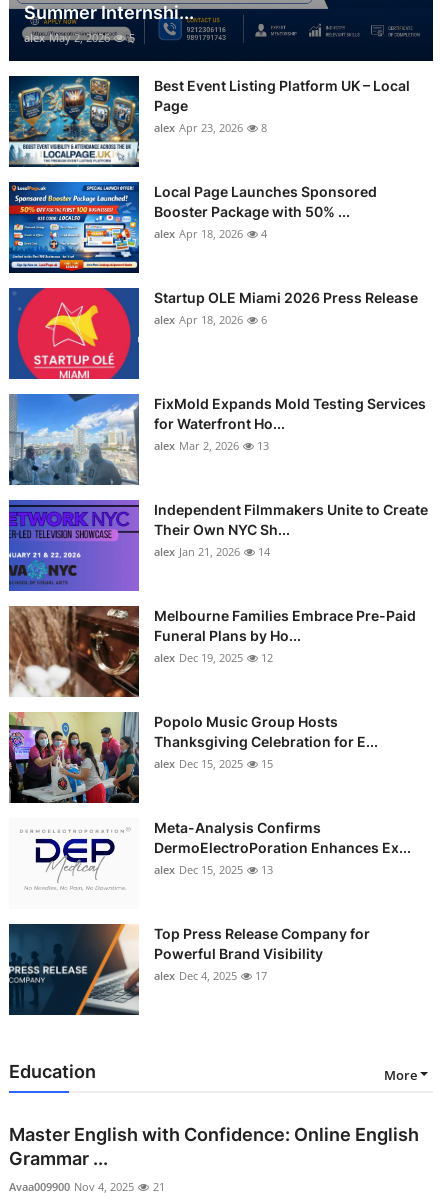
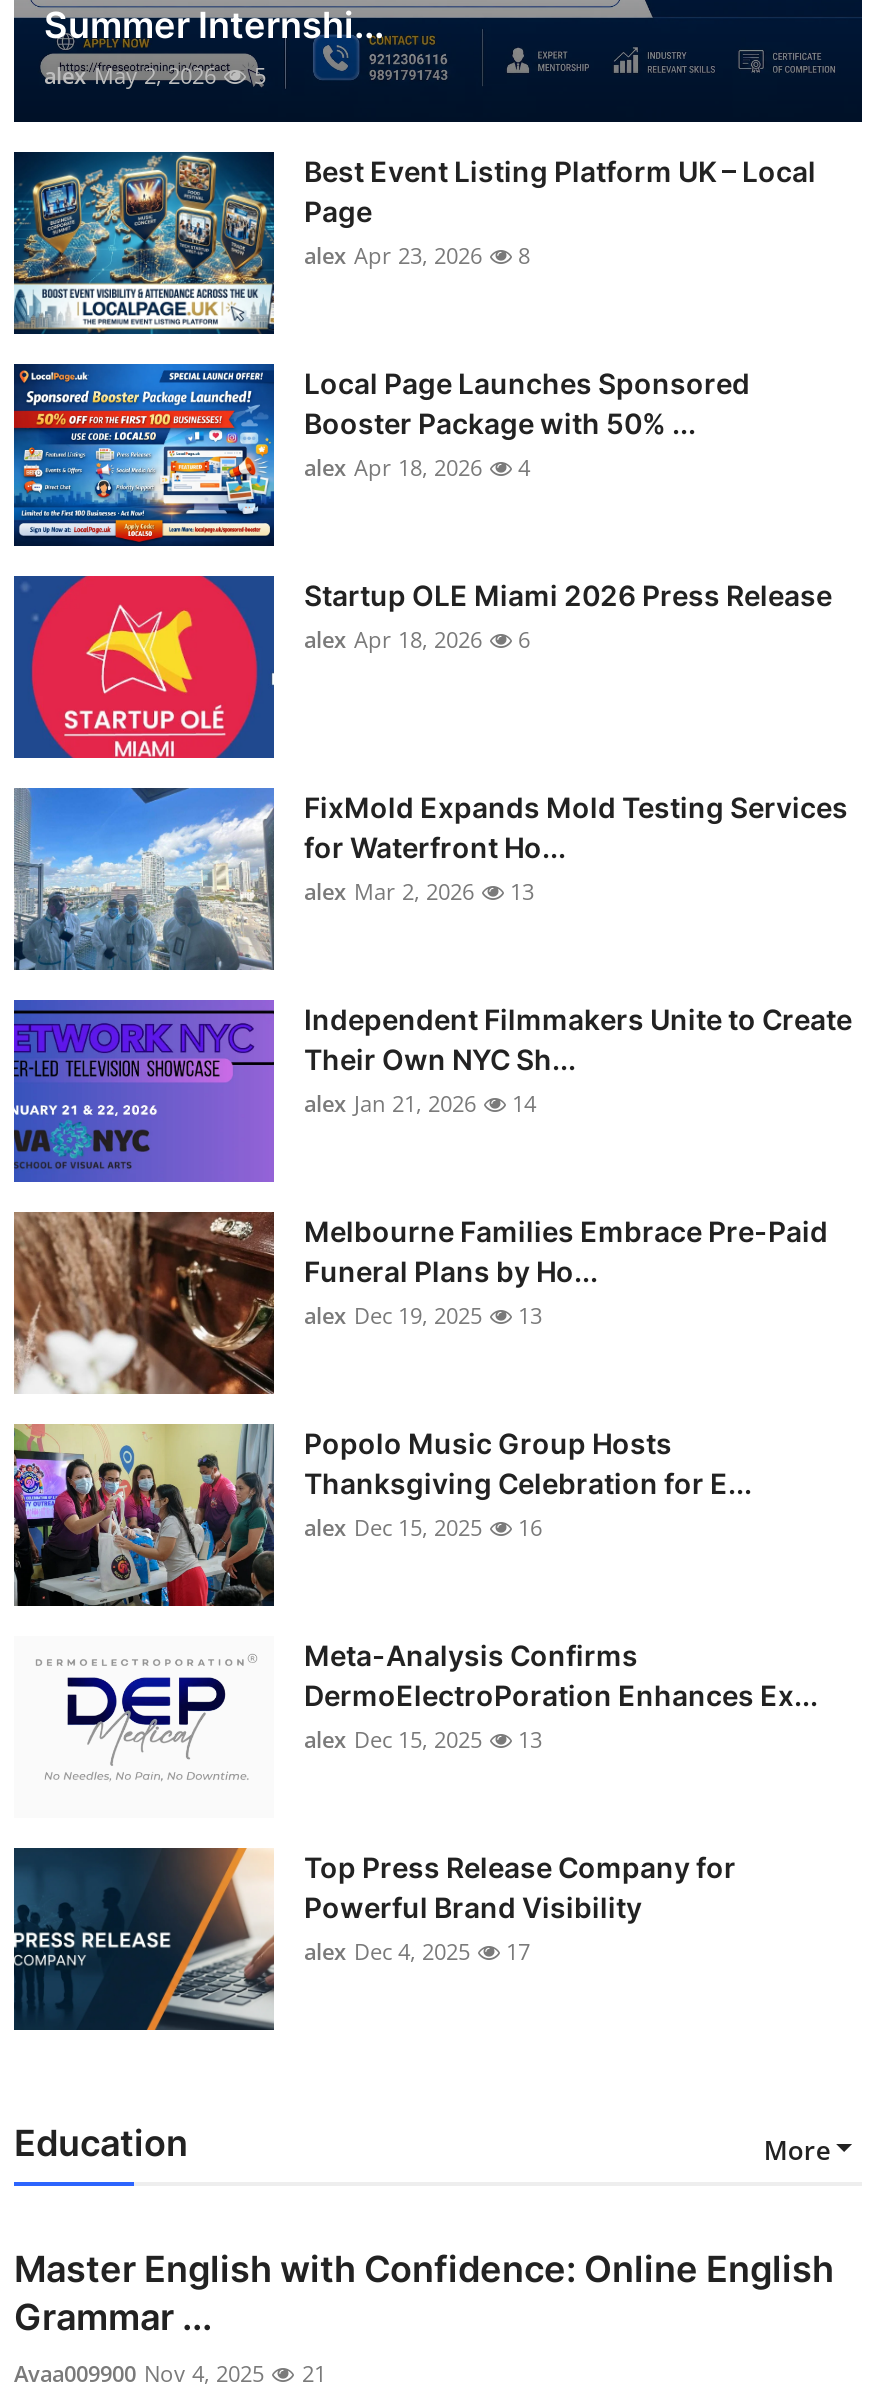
- alex Dec 19, 2025 12
+ alex Dec 19, 2025 13

- alex Dec 15, 2025 15
+ alex Dec 15, 2025 16
